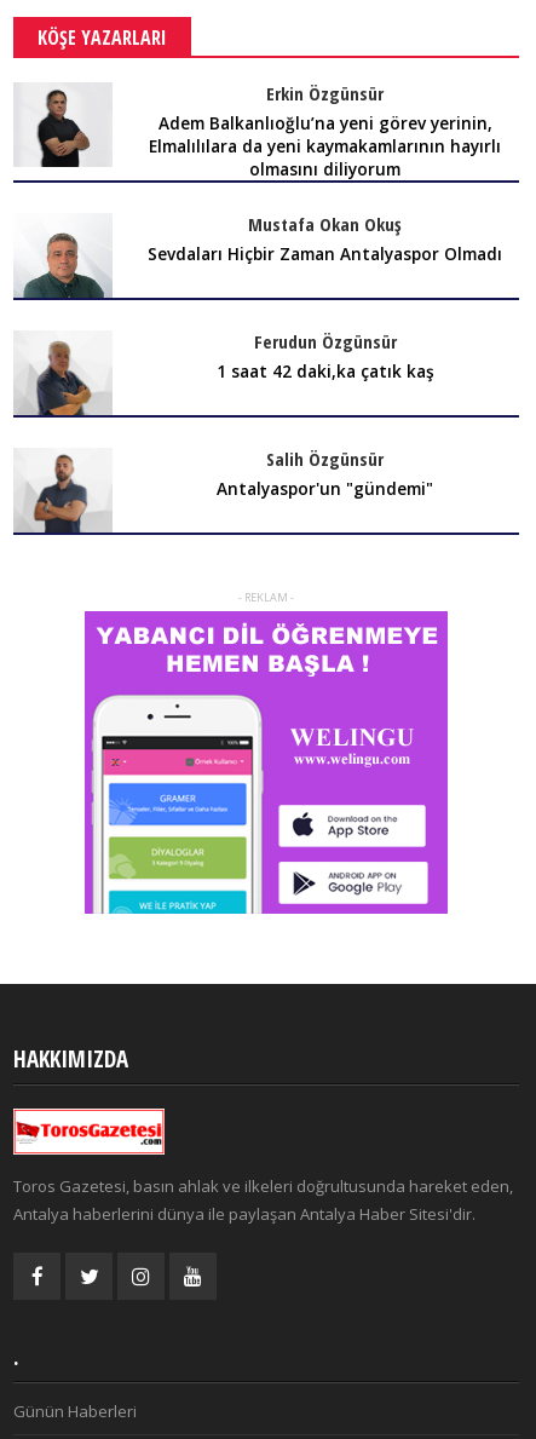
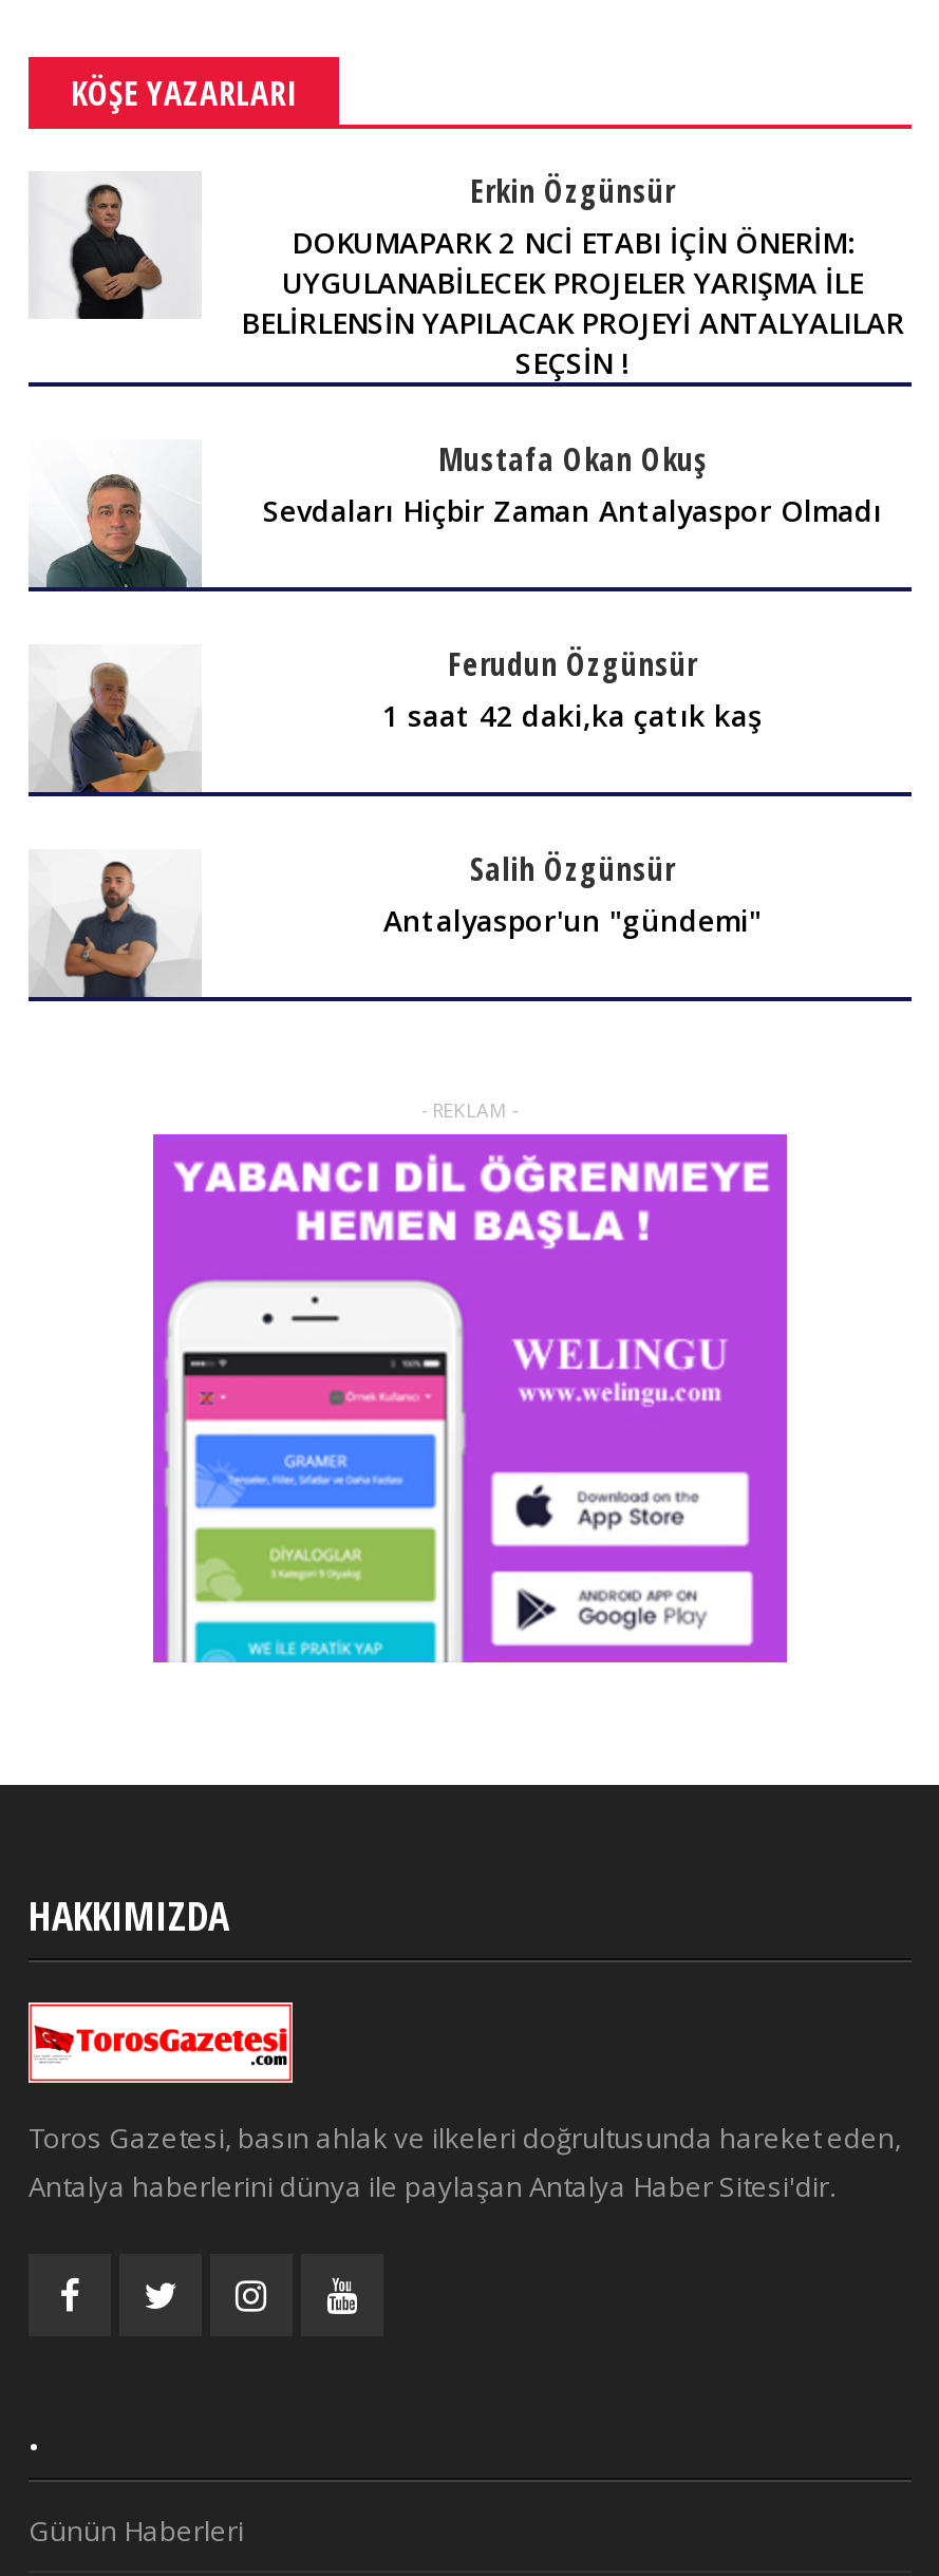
- Adem Balkanlıoğlu’na yeni görev yerinin,
- Elmalılılara da yeni kaymakamlarının hayırlı
- olmasını diliyorum
+ DOKUMAPARK 2 NCİ ETABI İÇİN ÖNERİM:
+ UYGULANABİLECEK PROJELER YARIŞMA İLE
+ BELİRLENSİN YAPILACAK PROJEYİ ANTALYALILAR
+ SEÇSİN !
